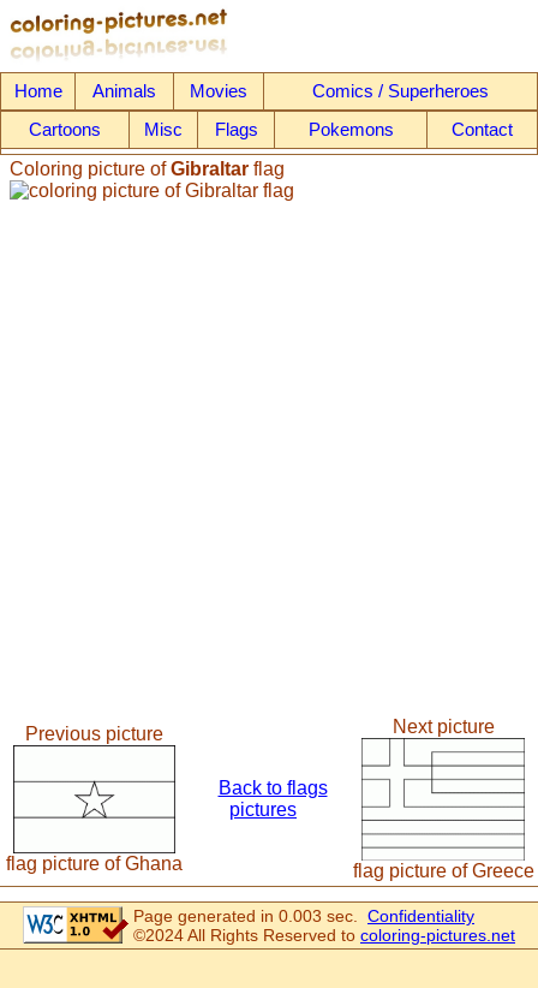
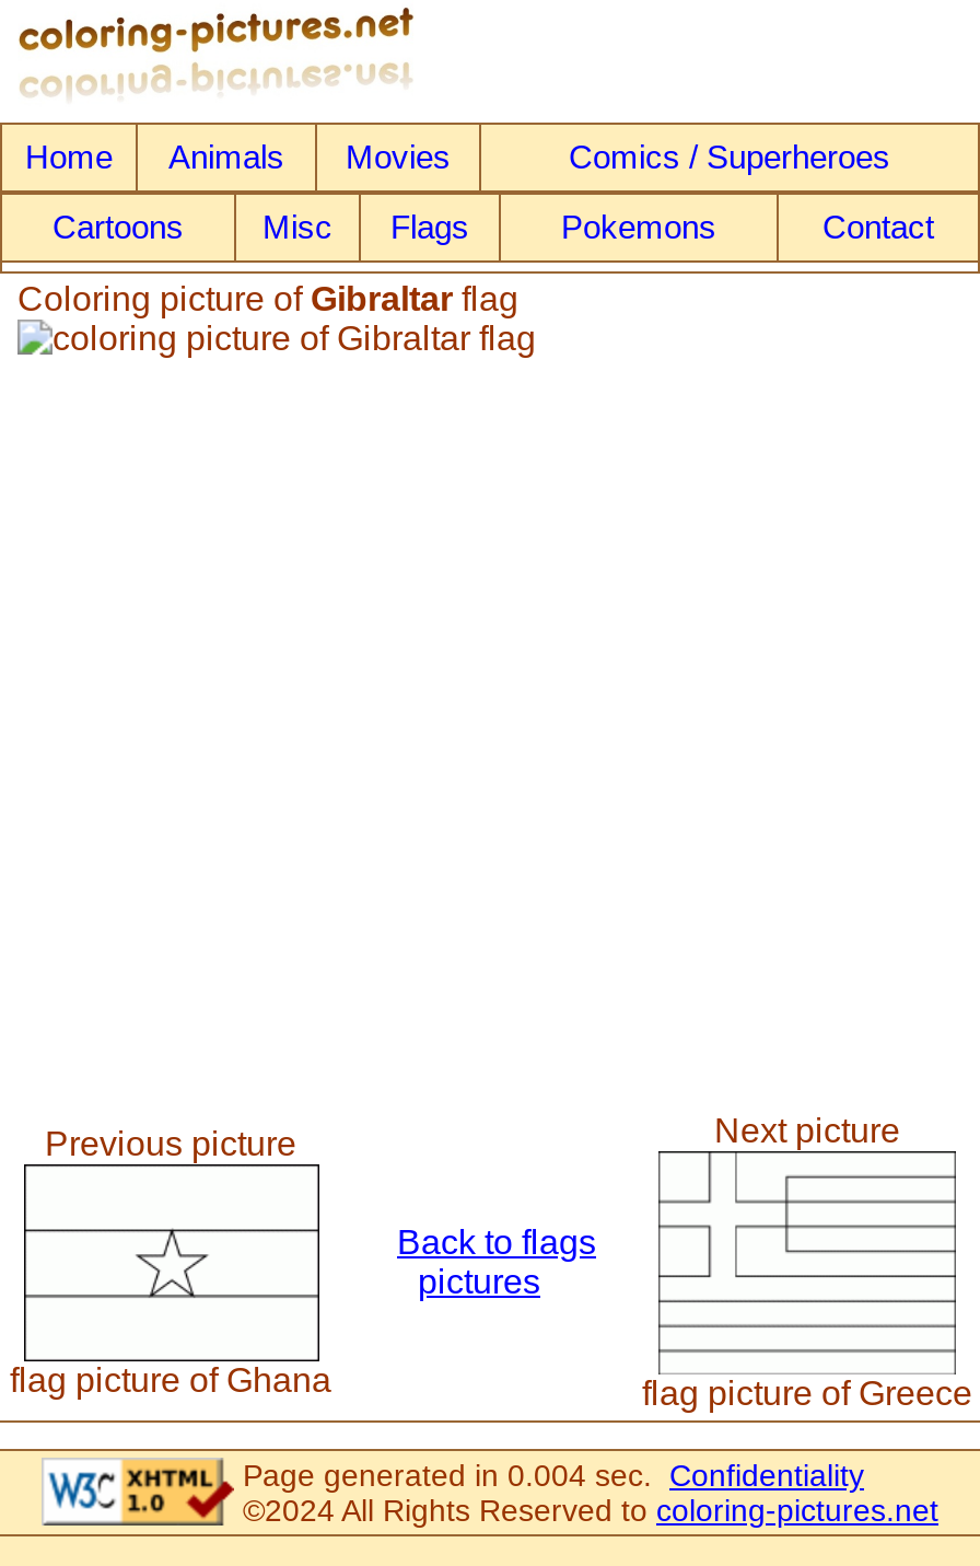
- Page generated in 0.003 sec. Confidentiality
+ Page generated in 0.004 sec. Confidentiality
